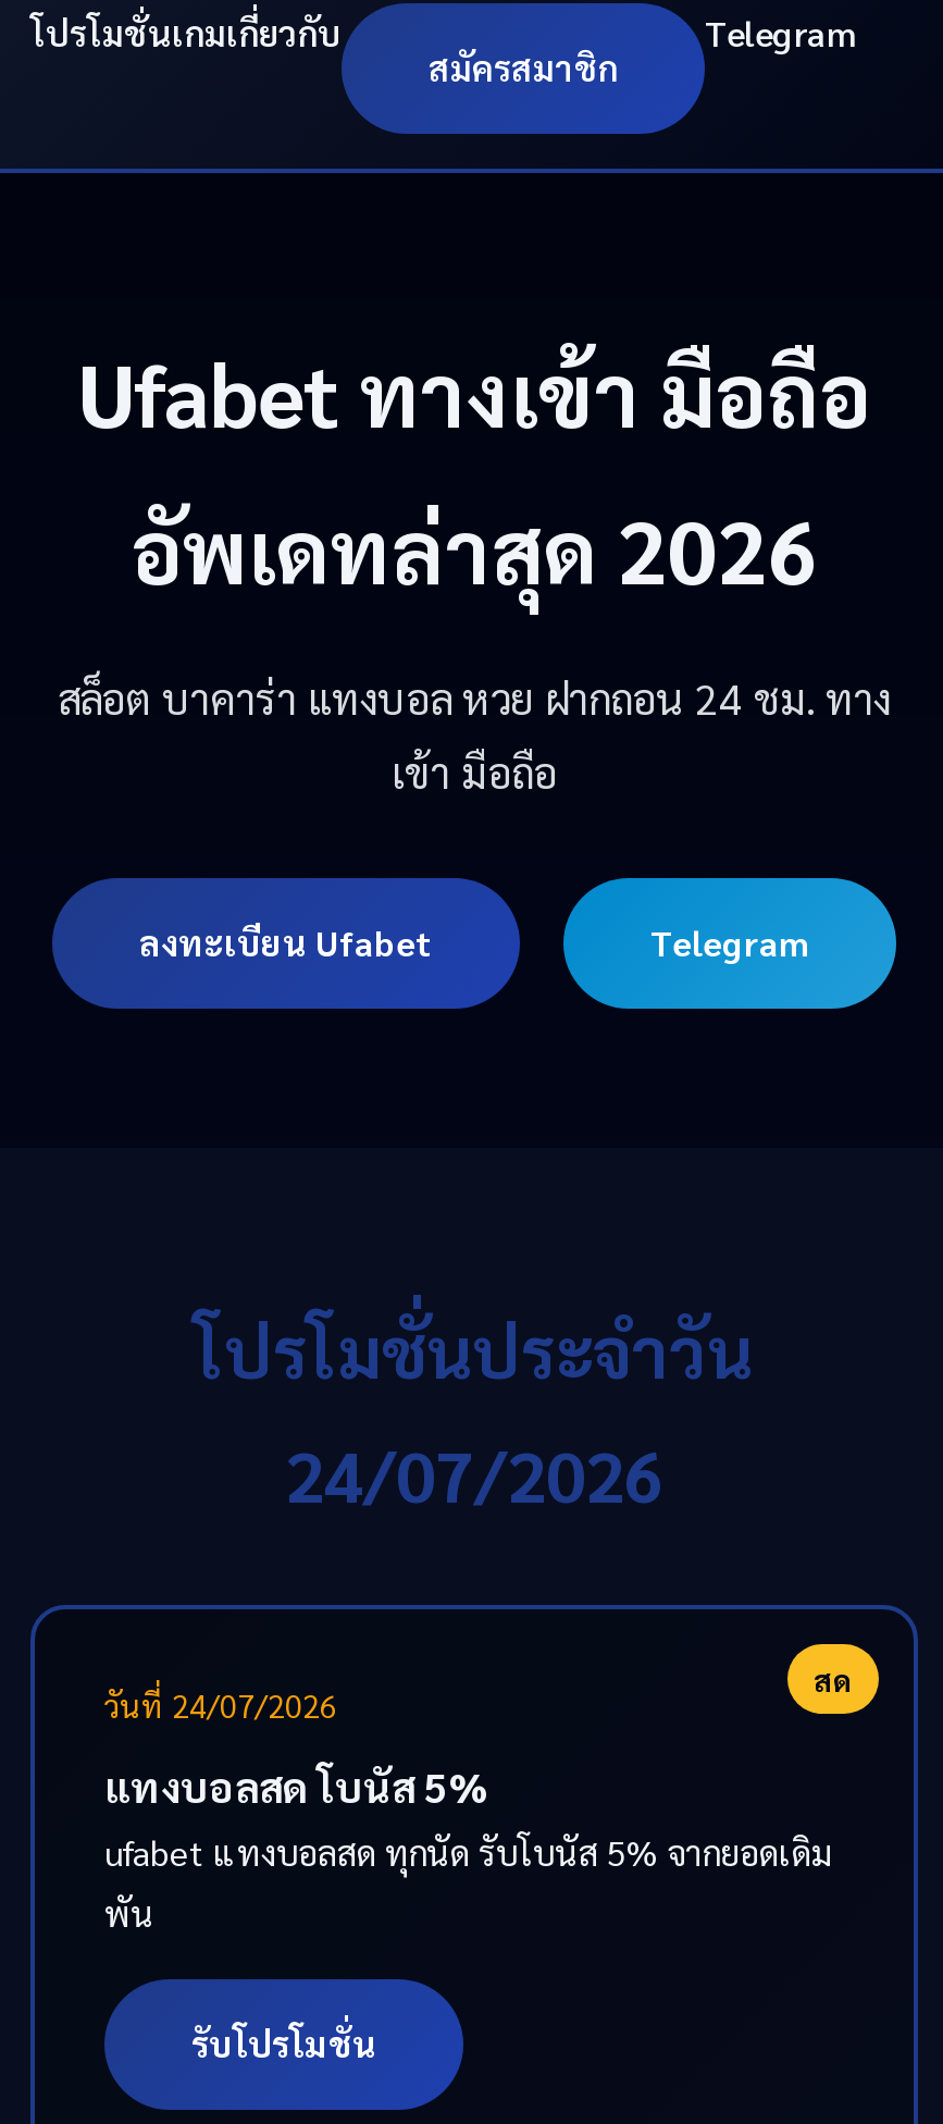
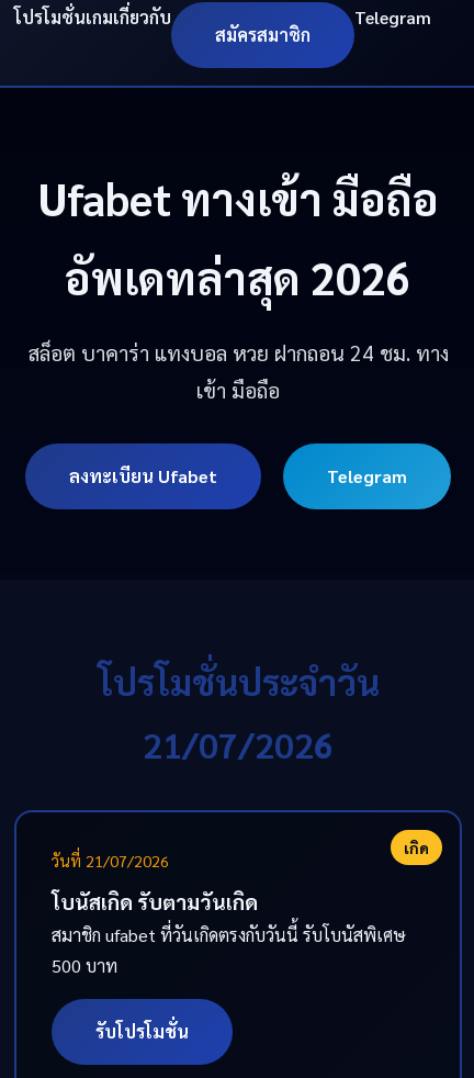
- 24/07/2026
+ 21/07/2026

- สด
- วันที่ 24/07/2026
+ เกิด
+ วันที่ 21/07/2026

- แทงบอลสด โบนัส 5%
- ufabet แทงบอลสด ทุกนัด รับโบนัส 5% จากยอดเดิม
- พัน
+ โบนัสเกิด รับตามวันเกิด
+ สมาชิก ufabet ที่วันเกิดตรงกับวันนี้ รับโบนัสพิเศษ
+ 500 บาท
